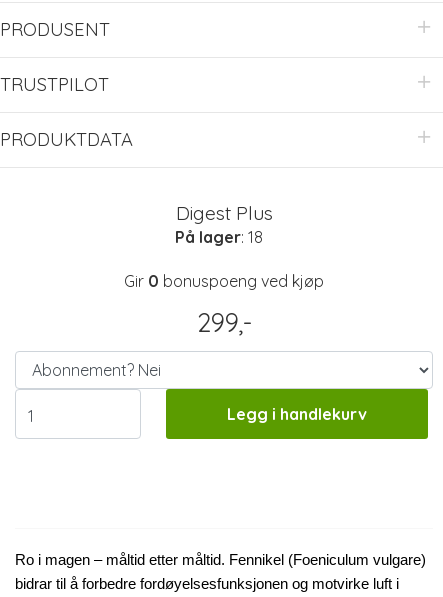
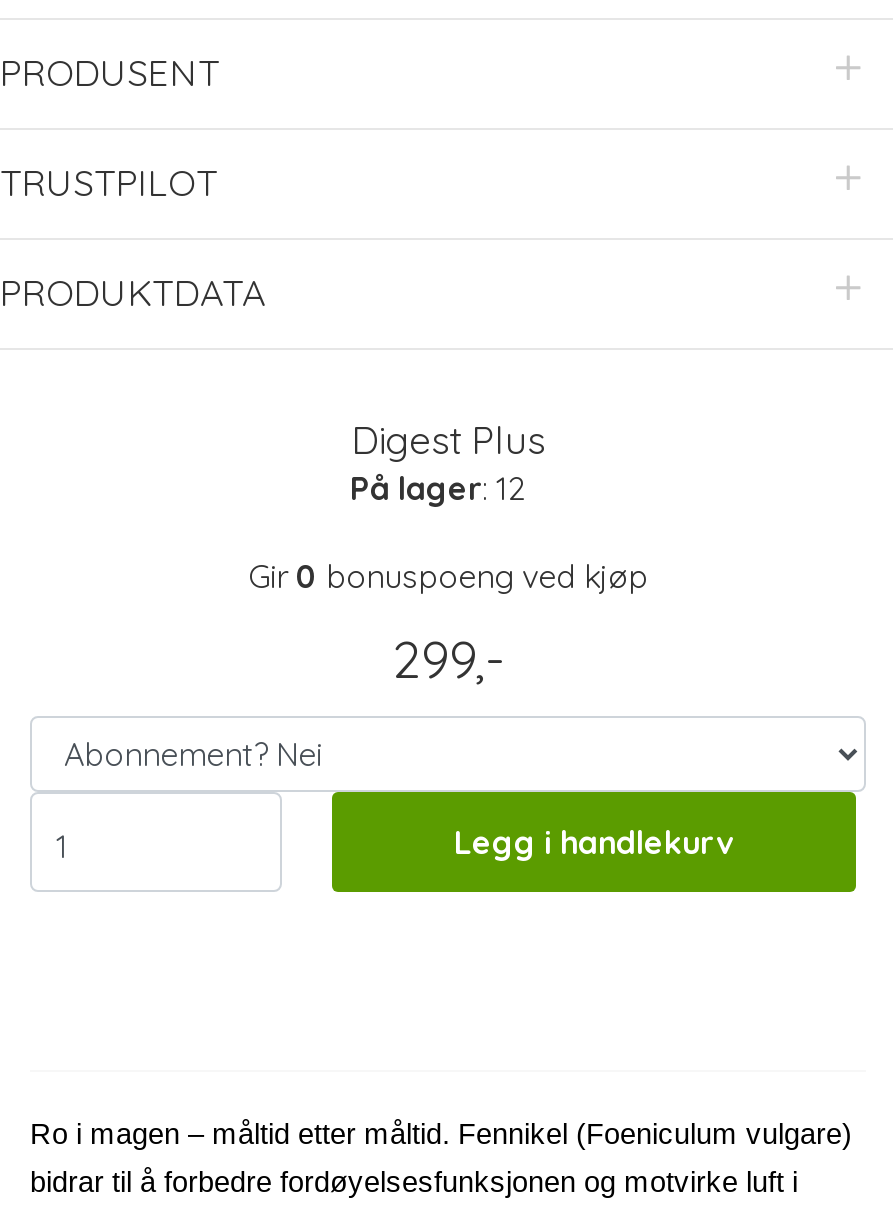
- På lager: 18
+ På lager: 12
